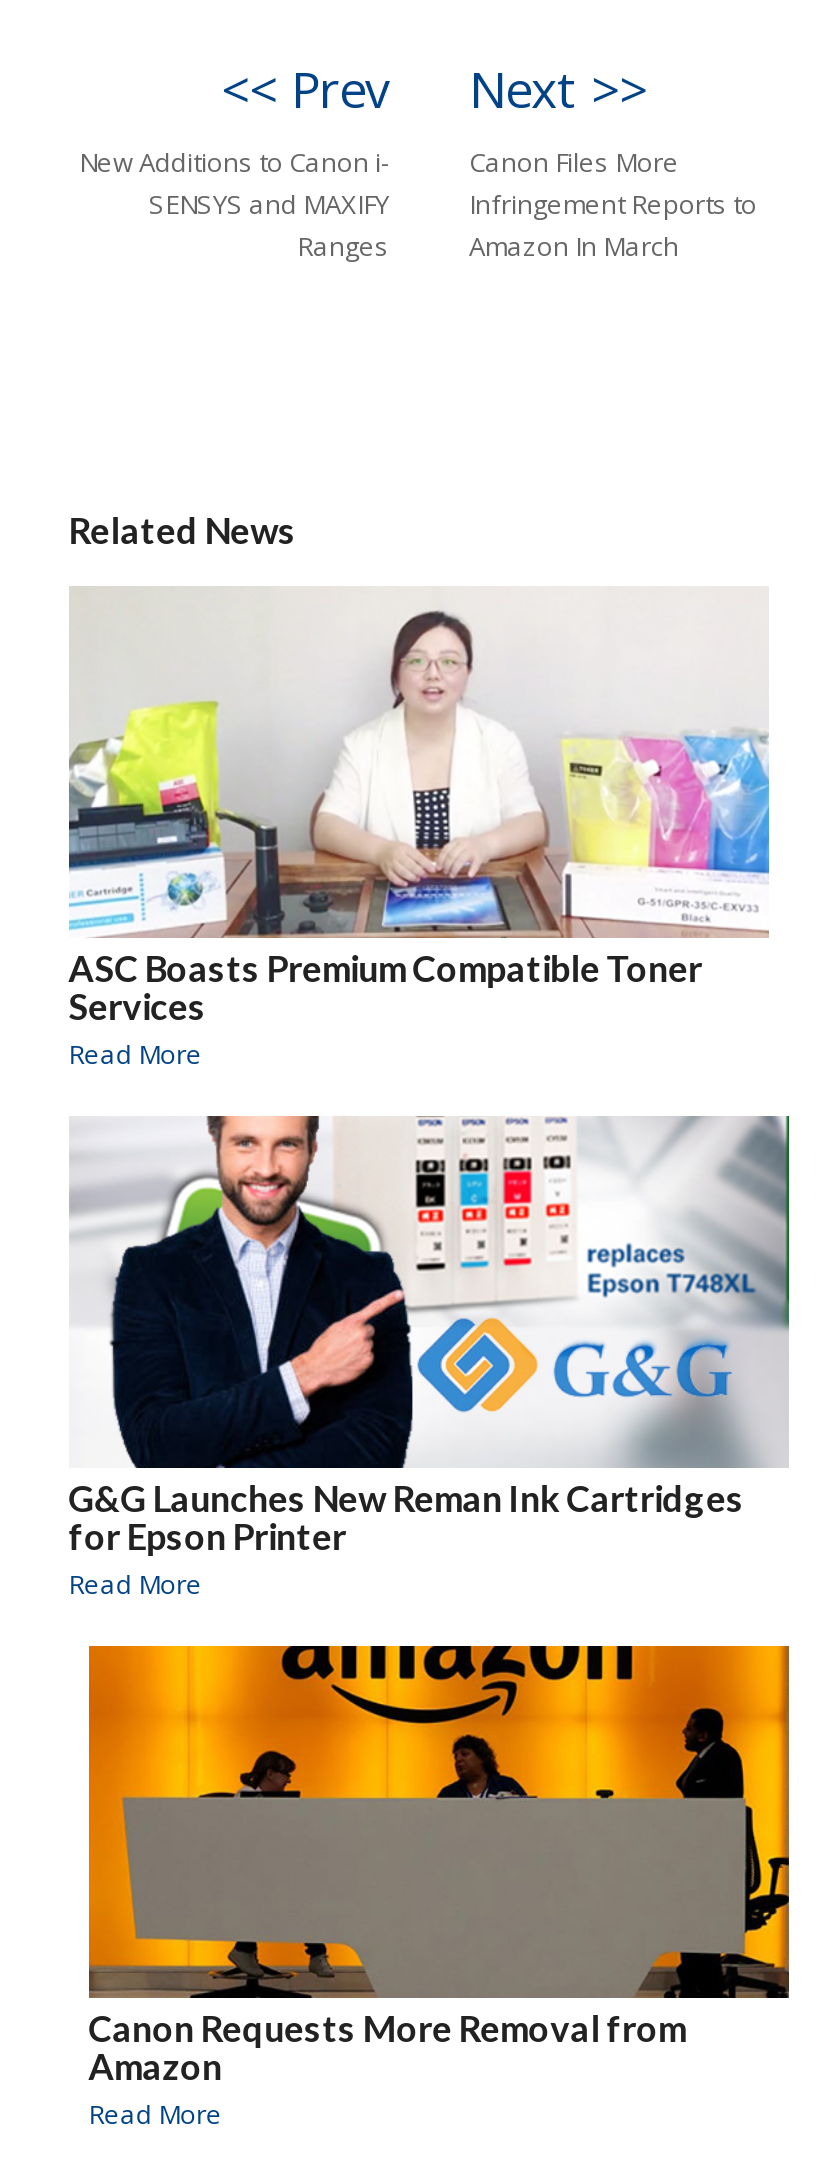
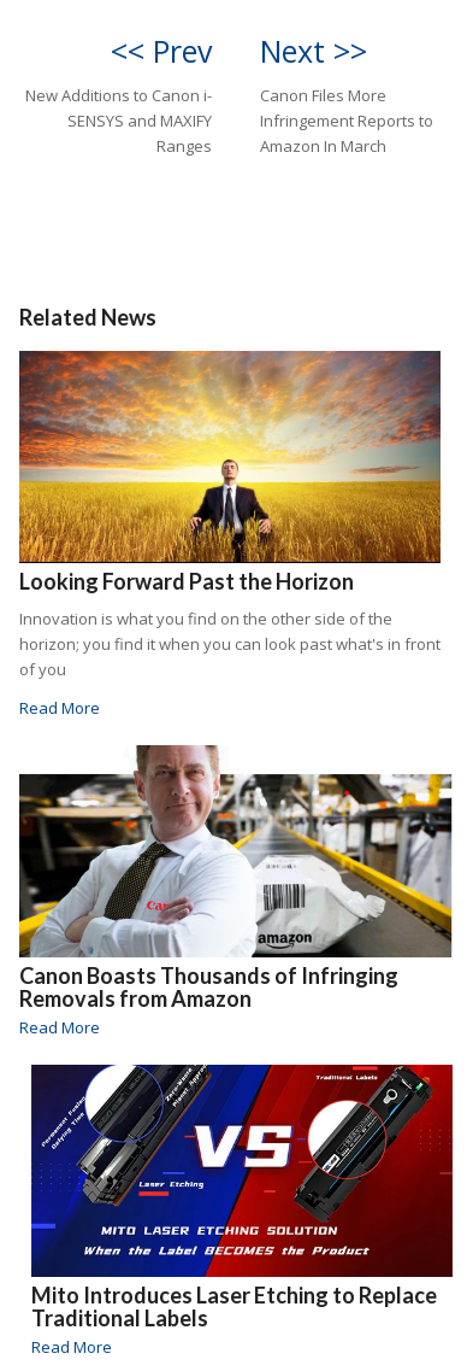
- [image]
- ASC Boasts Premium Compatible Toner
- Services
+ [image]
+ Looking Forward Past the Horizon
+ Innovation is what you find on the other side of the
+ horizon; you find it when you can look past what's in front
+ of you

- [image]
- G&G Launches New Reman Ink Cartridges
- for Epson Printer
+ [image]
+ Canon Boasts Thousands of Infringing
+ Removals from Amazon

- [image]
- Canon Requests More Removal from
- Amazon
+ [image]
+ Mito Introduces Laser Etching to Replace
+ Traditional Labels
